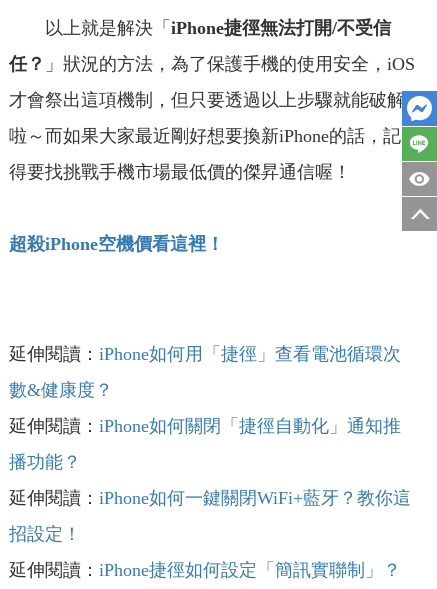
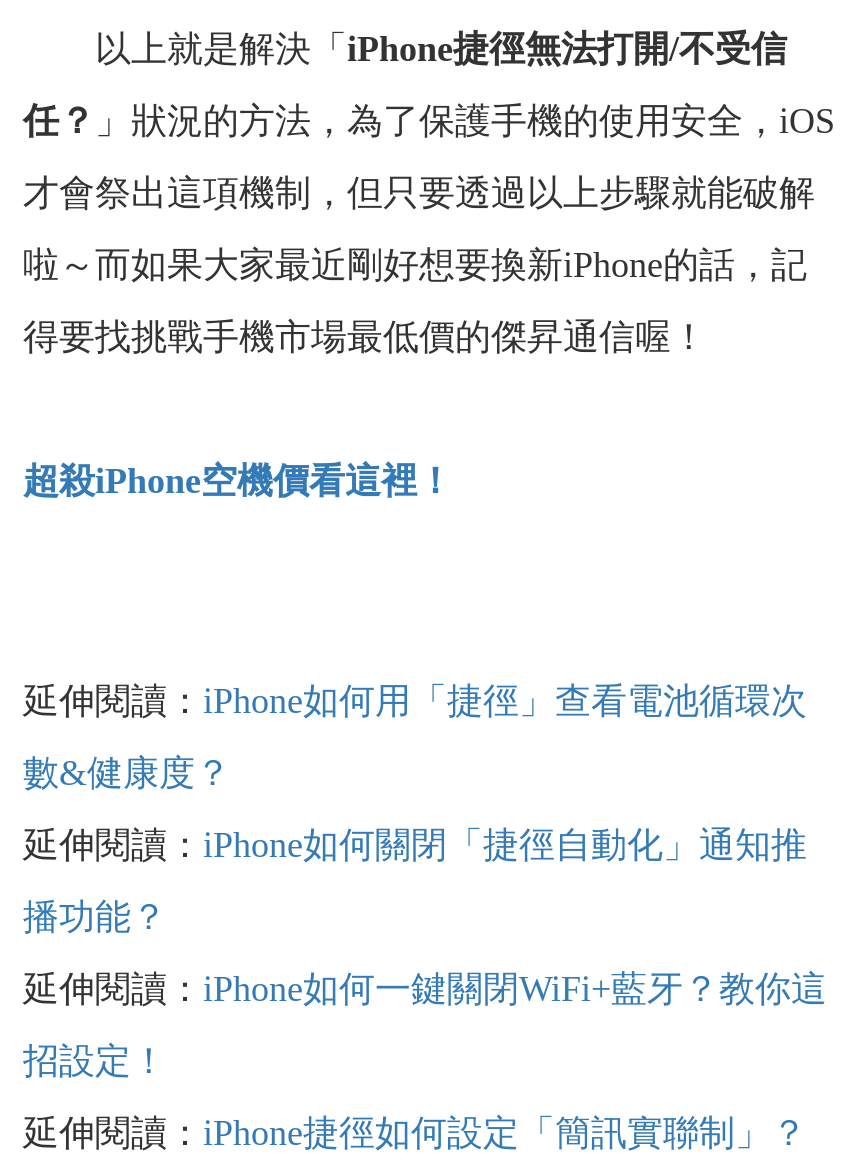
- [image]
